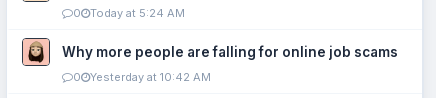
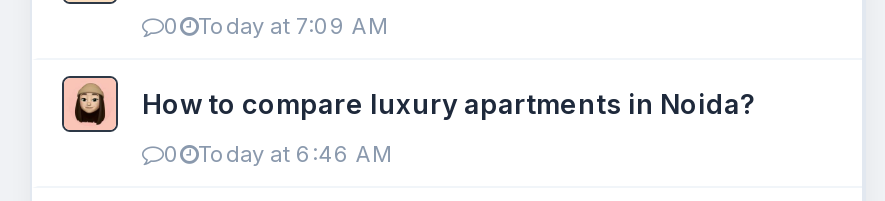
- 0 Today at 5:24 AM
+ 0 Today at 7:09 AM

- Why more people are falling for online job scams
+ How to compare luxury apartments in Noida?

- Yesterday at 10:42 AM
+ Today at 6:46 AM
